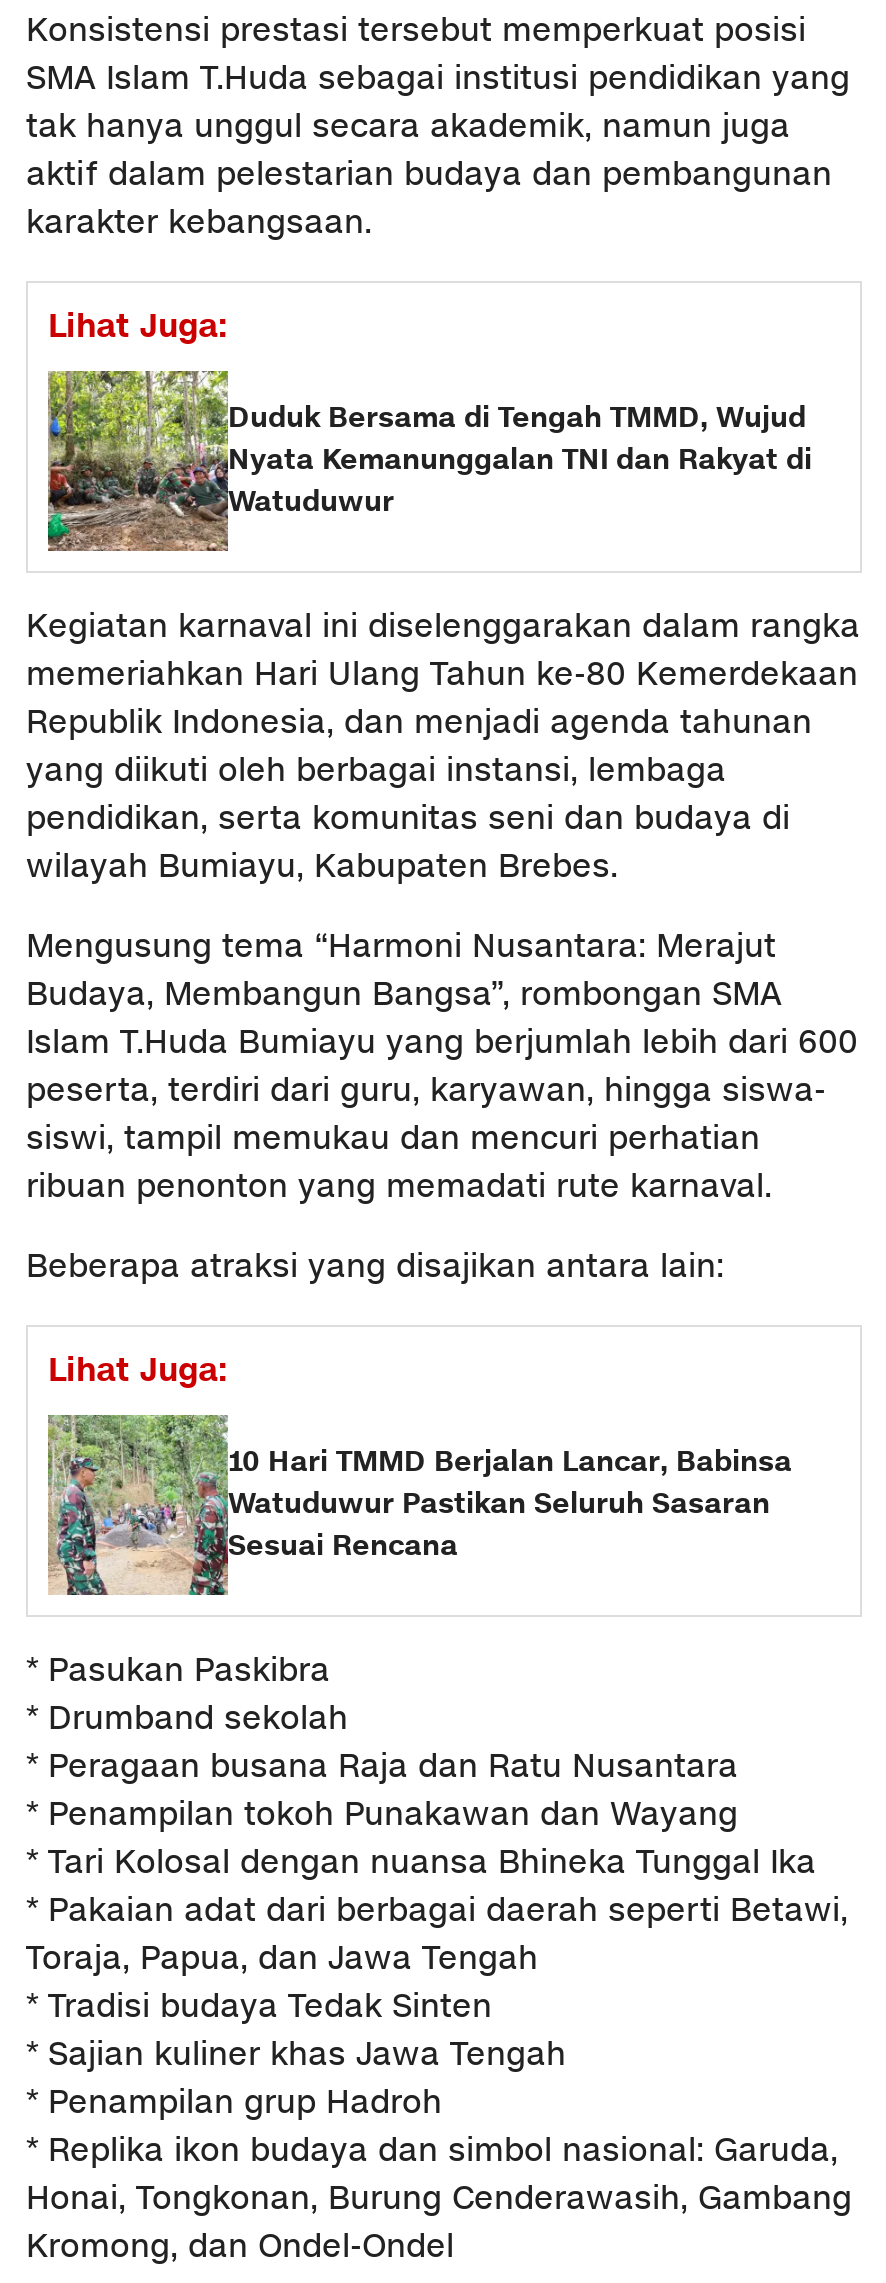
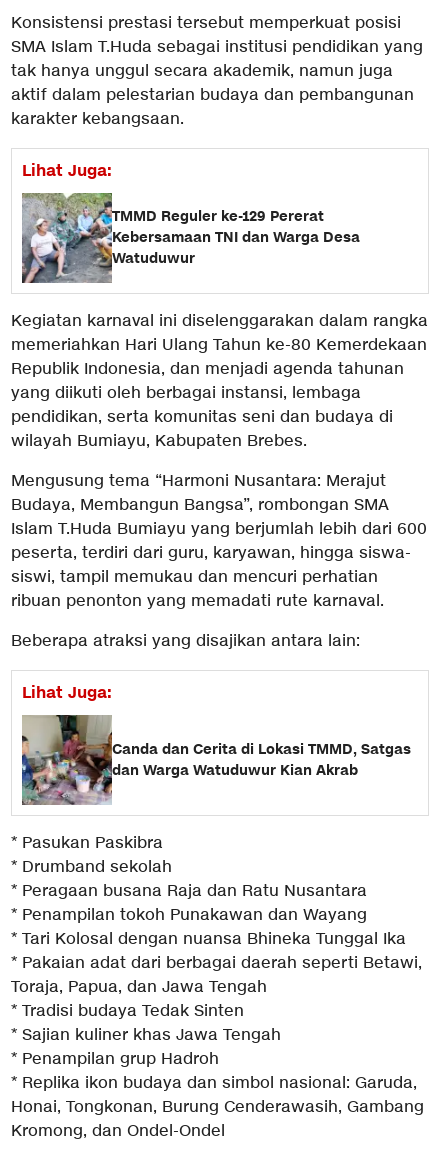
- [image]
- Duduk Bersama di Tengah TMMD, Wujud
- Nyata Kemanunggalan TNI dan Rakyat di
+ [image]
+ TMMD Reguler ke-129 Pererat
+ Kebersamaan TNI dan Warga Desa

- [image]
- 10 Hari TMMD Berjalan Lancar, Babinsa
- Watuduwur Pastikan Seluruh Sasaran
- Sesuai Rencana
+ [image]
+ Canda dan Cerita di Lokasi TMMD, Satgas
+ dan Warga Watuduwur Kian Akrab
